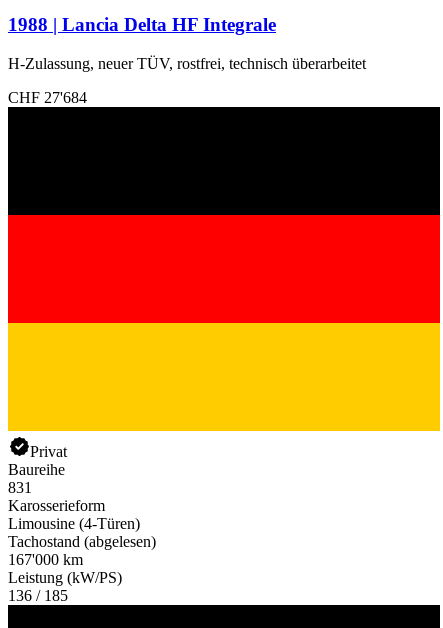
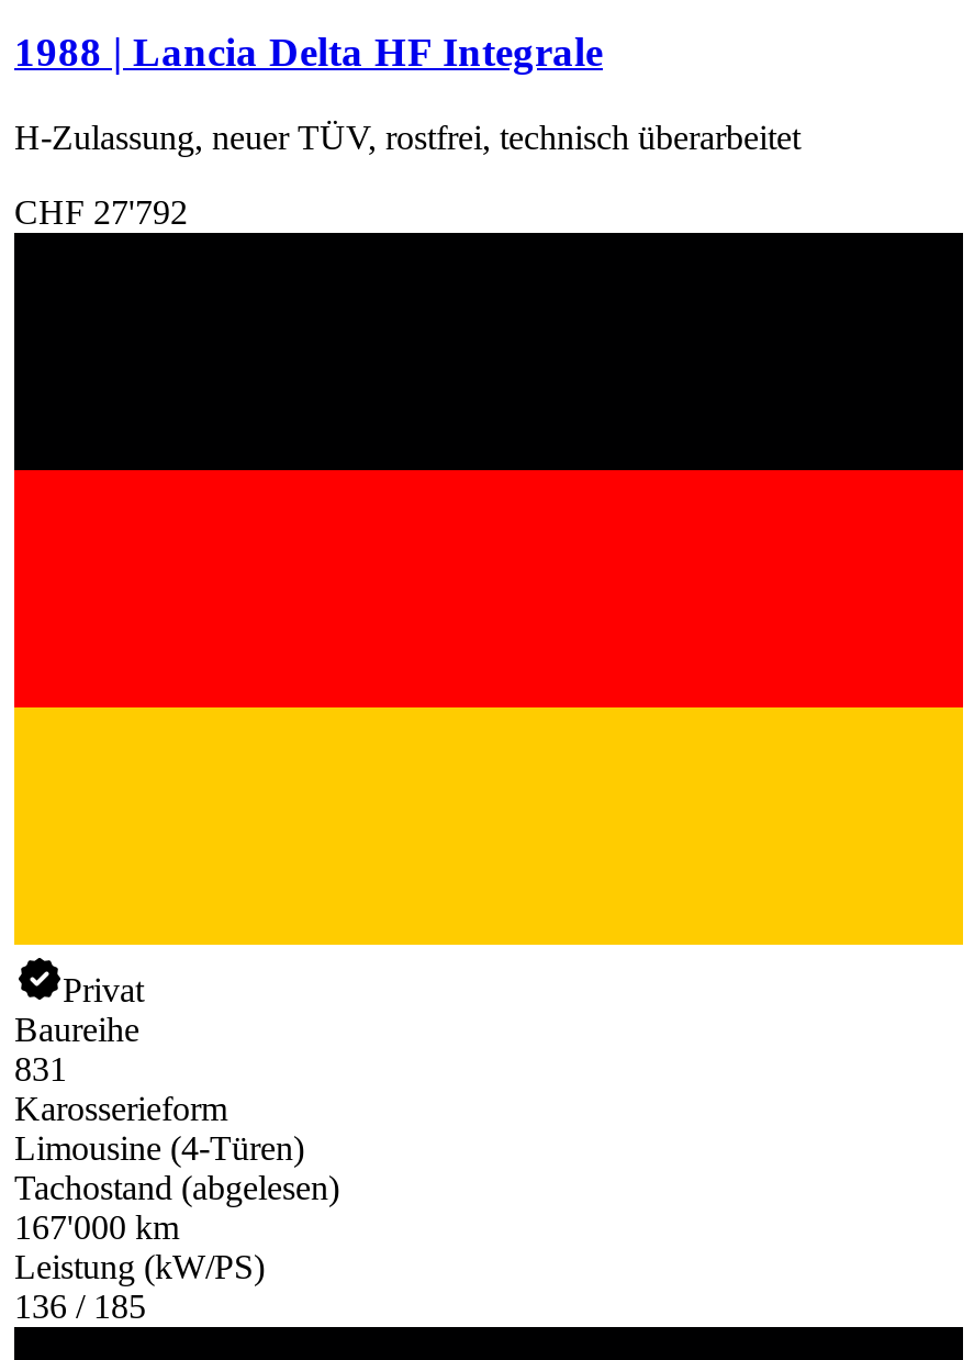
- CHF 27'684
+ CHF 27'792
